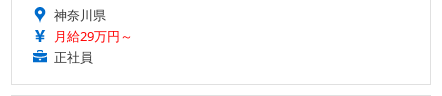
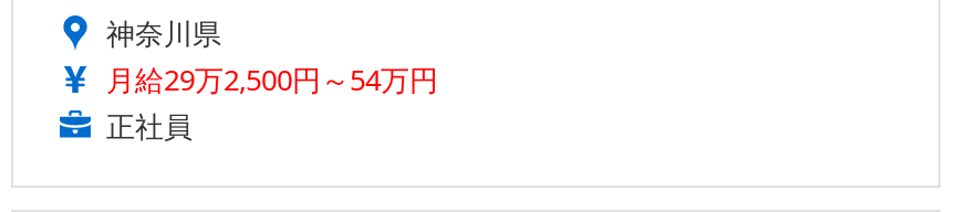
- 月給29万円～
+ 月給29万2,500円～54万円
